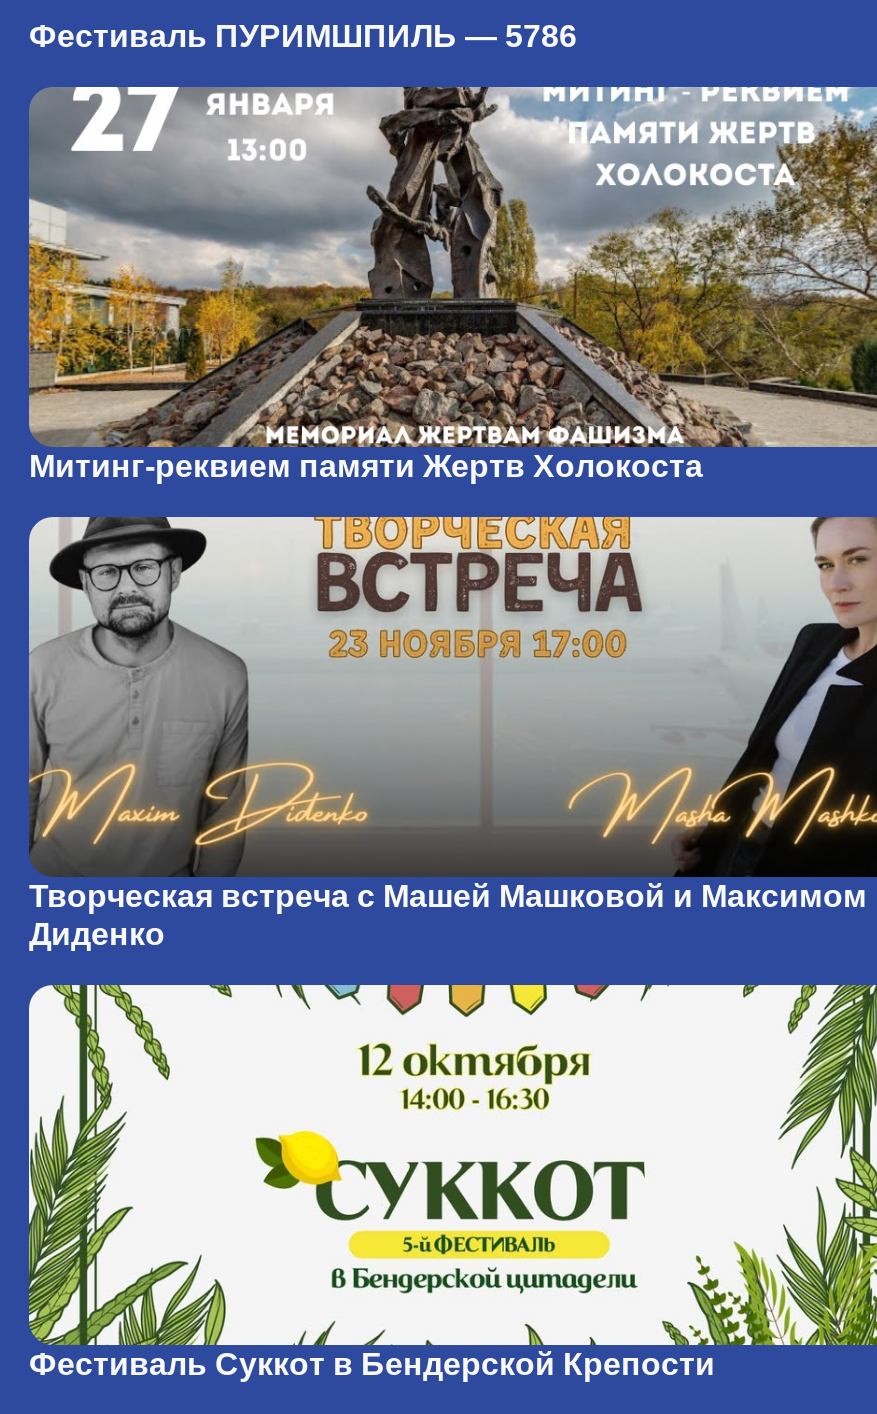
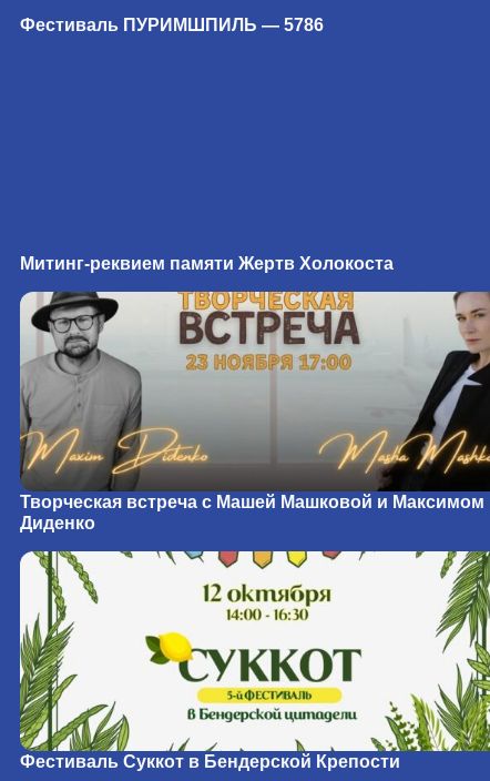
- [image]
